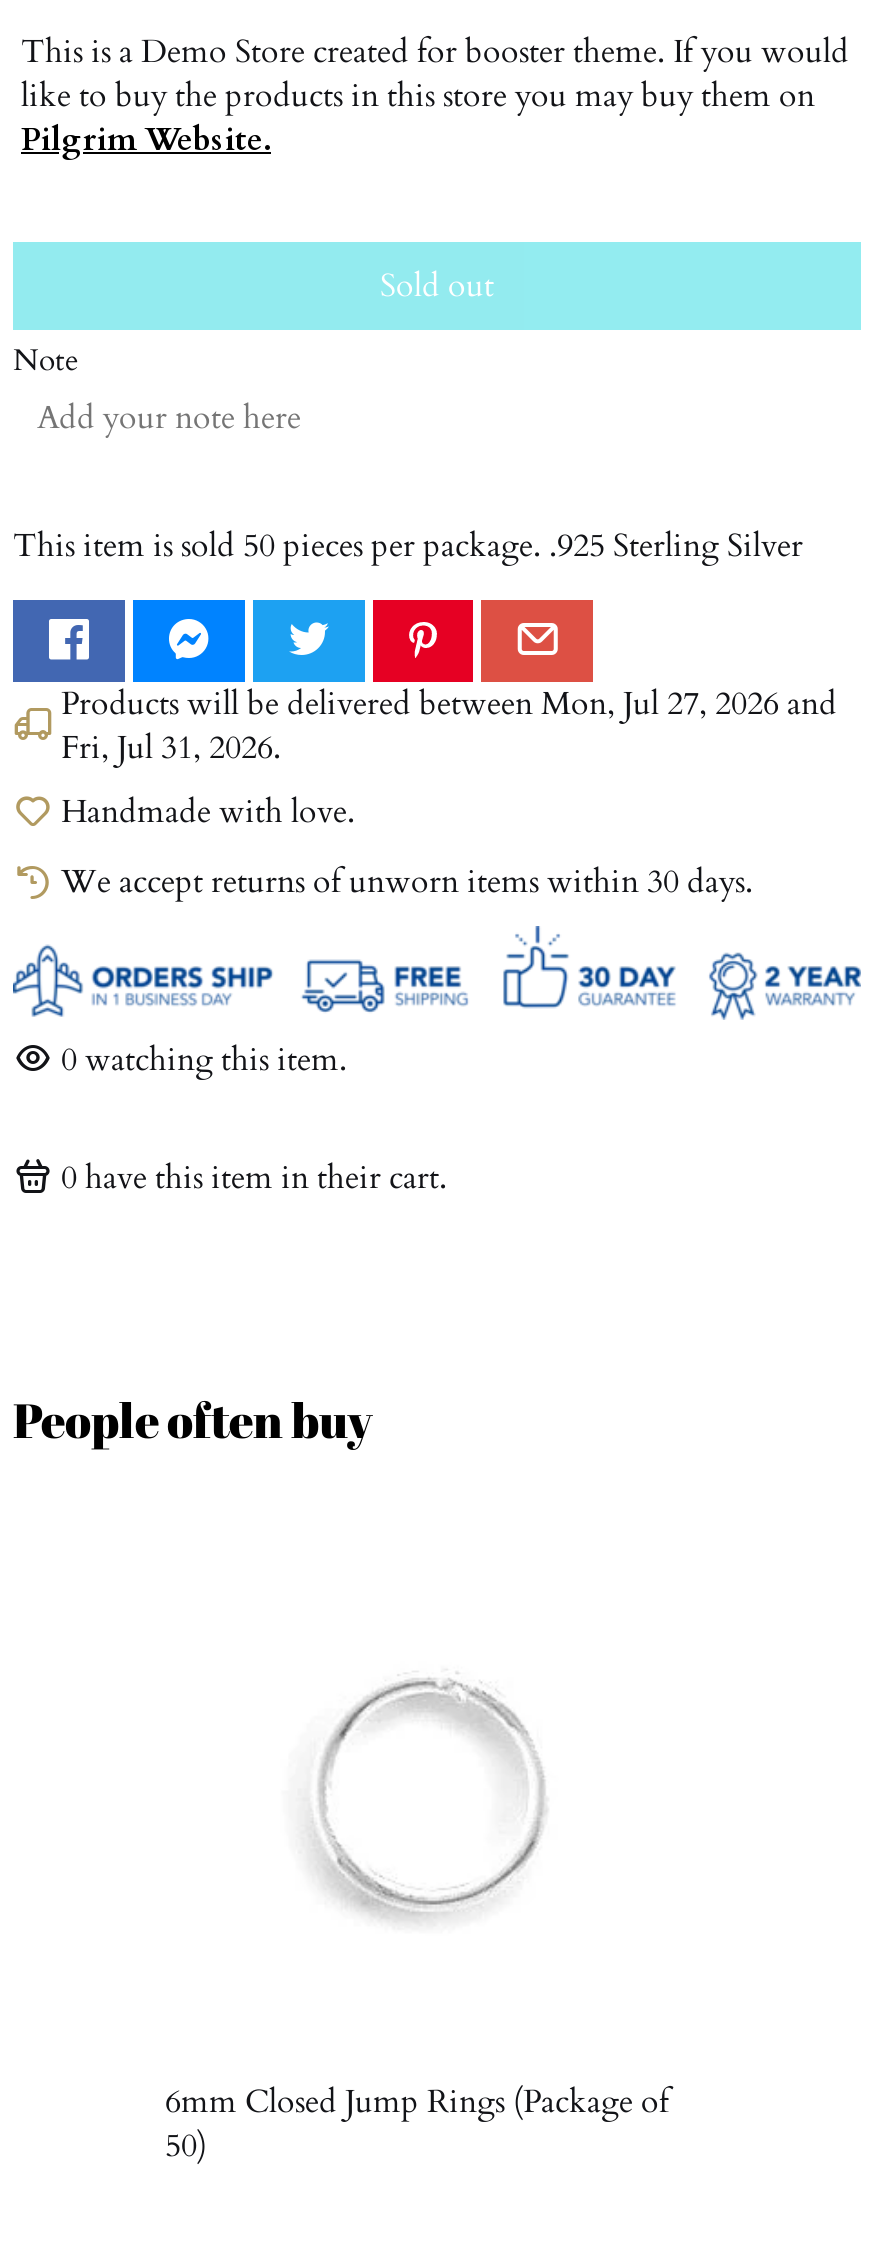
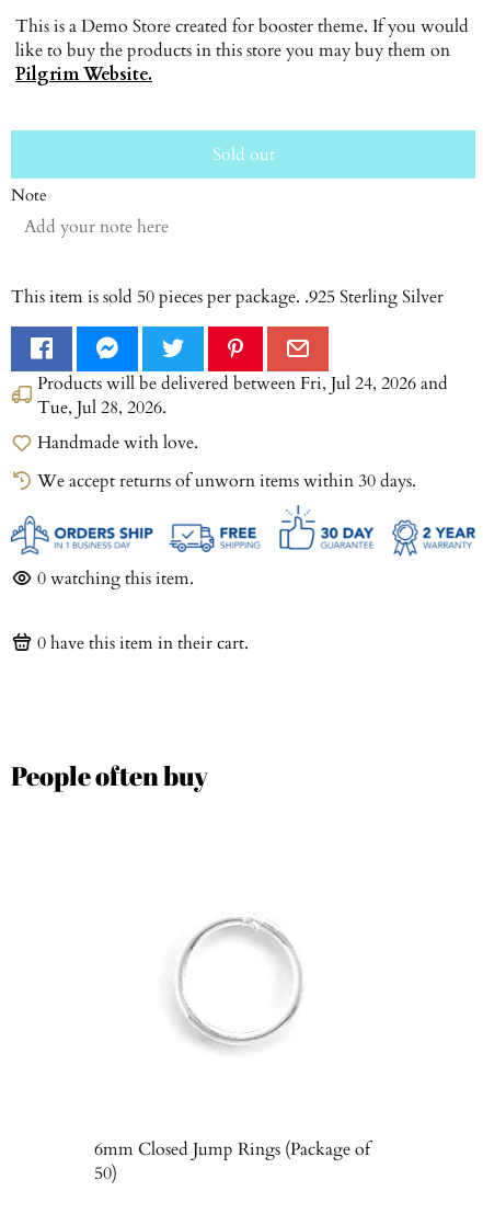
- Products will be delivered betweenMon, Jul 27, 2026 and
+ Products will be delivered betweenFri, Jul 24, 2026 and

- Fri, Jul 31, 2026.
+ Tue, Jul 28, 2026.
